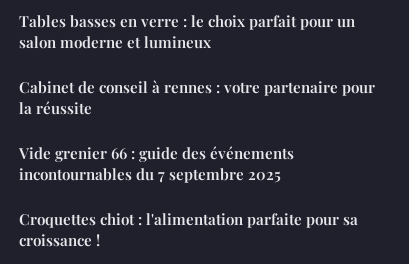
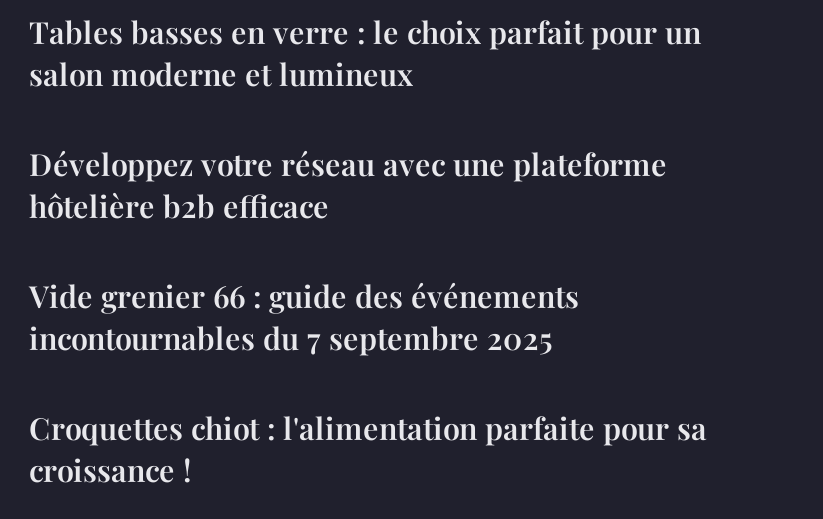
- Cabinet de conseil à rennes : votre partenaire pour
- la réussite
+ Développez votre réseau avec une plateforme
+ hôtelière b2b efficace
